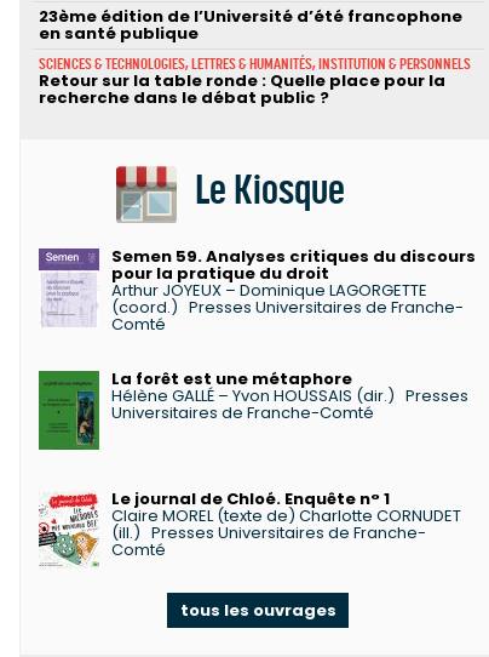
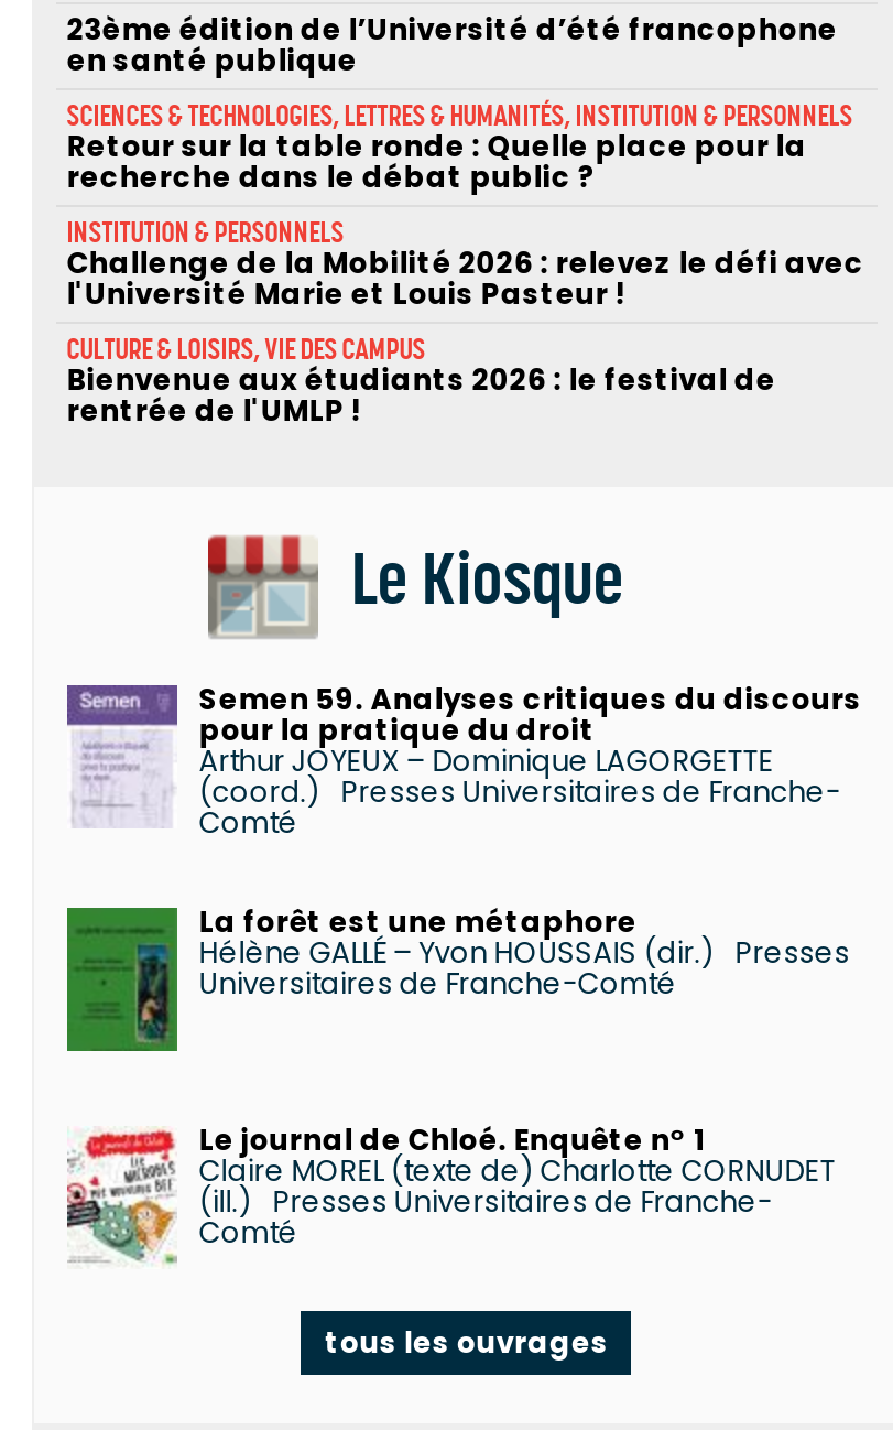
+ INSTITUTION & PERSONNELS
+ Challenge de la Mobilité 2026 : relevez le défi avec
+ l'Université Marie et Louis Pasteur !
+ CULTURE & LOISIRS, VIE DES CAMPUS
+ Bienvenue aux étudiants 2026 : le festival de
+ rentrée de l'UMLP !
